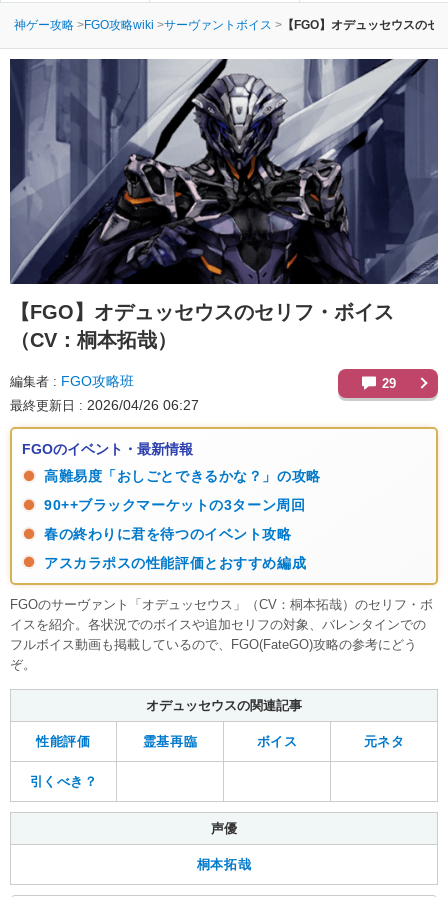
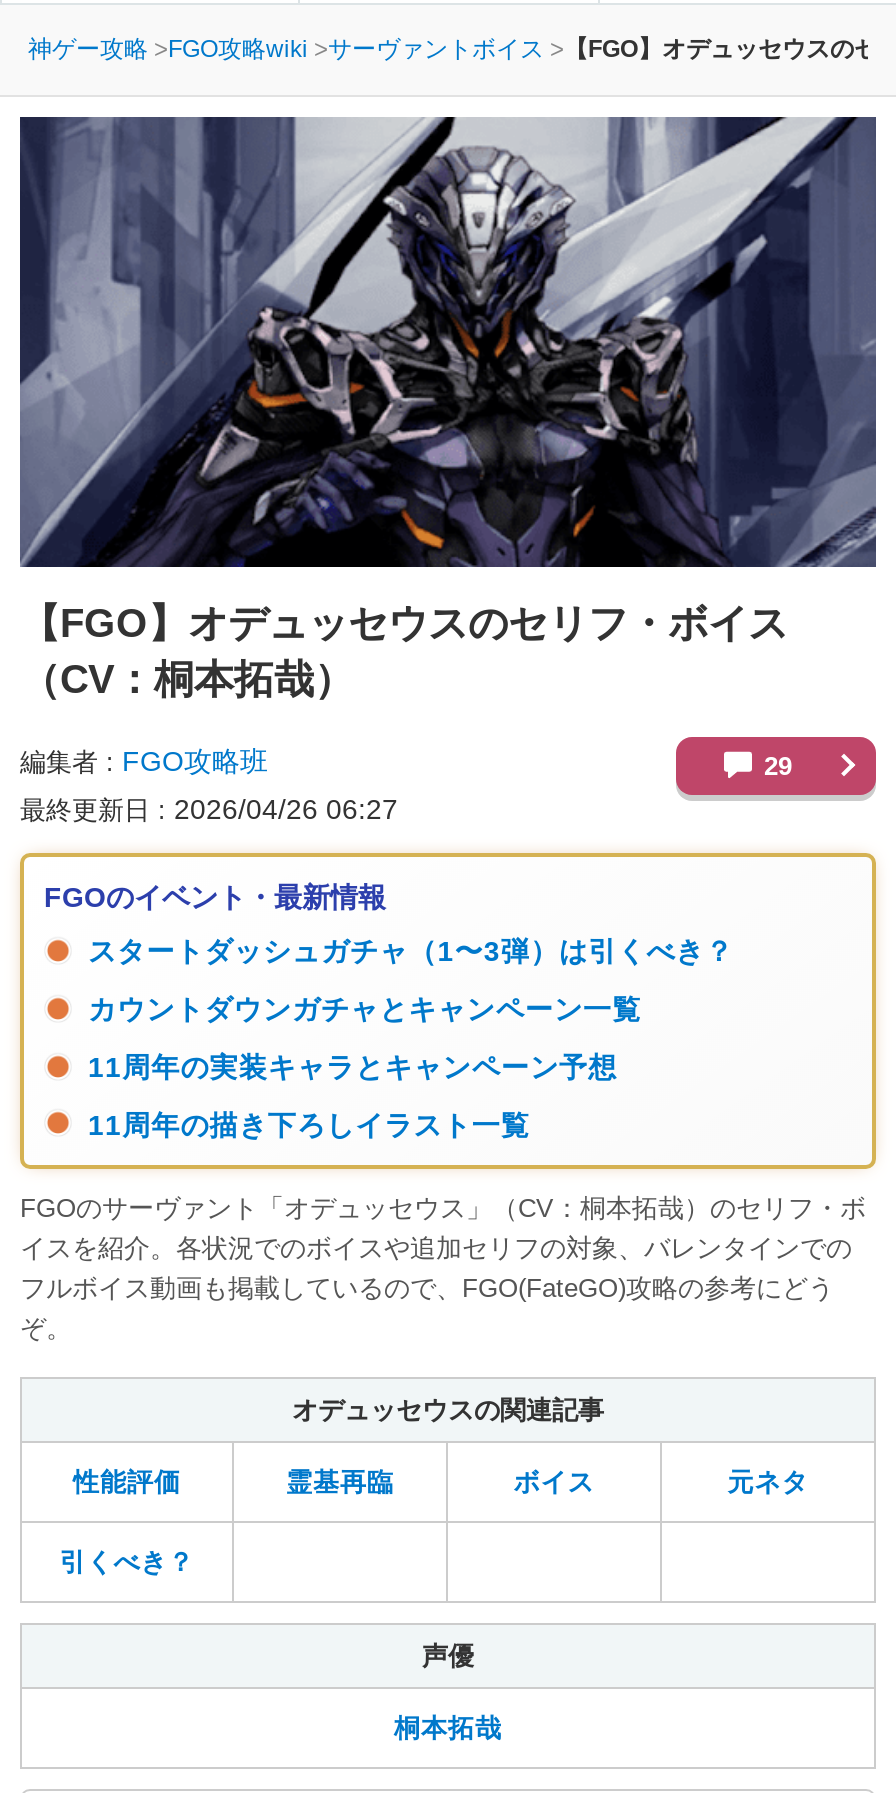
- 高難易度「おしごとできるかな？」の攻略
+ スタートダッシュガチャ（1〜3弾）は引くべき？

- 90++ブラックマーケットの3ターン周回
+ カウントダウンガチャとキャンペーン一覧

- 春の終わりに君を待つのイベント攻略
+ 11周年の実装キャラとキャンペーン予想

- アスカラポスの性能評価とおすすめ編成
+ 11周年の描き下ろしイラスト一覧
